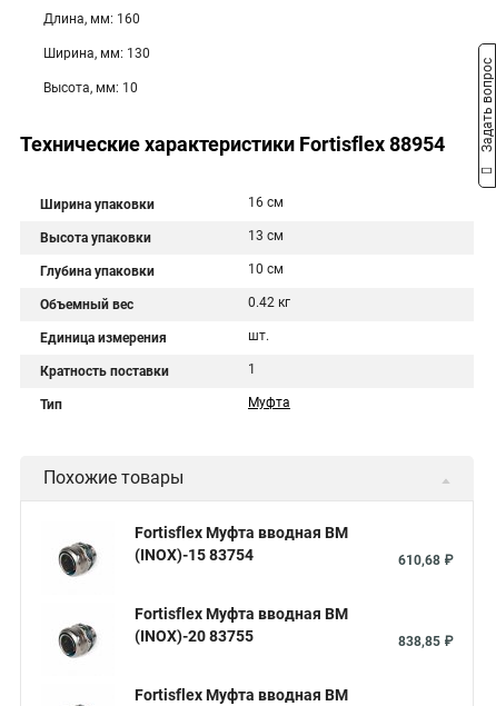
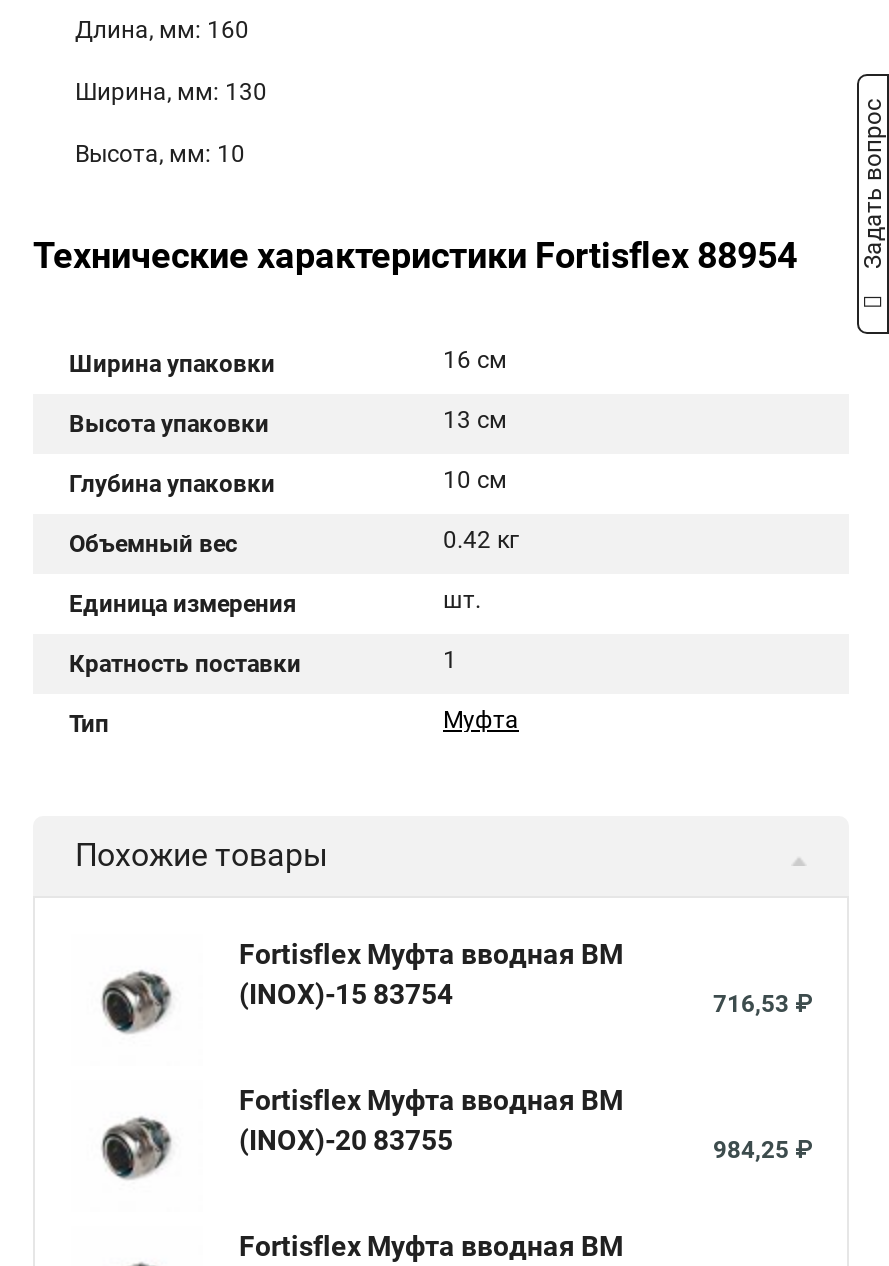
- 610,68 ₽
+ 716,53 ₽

- 838,85 ₽
+ 984,25 ₽
